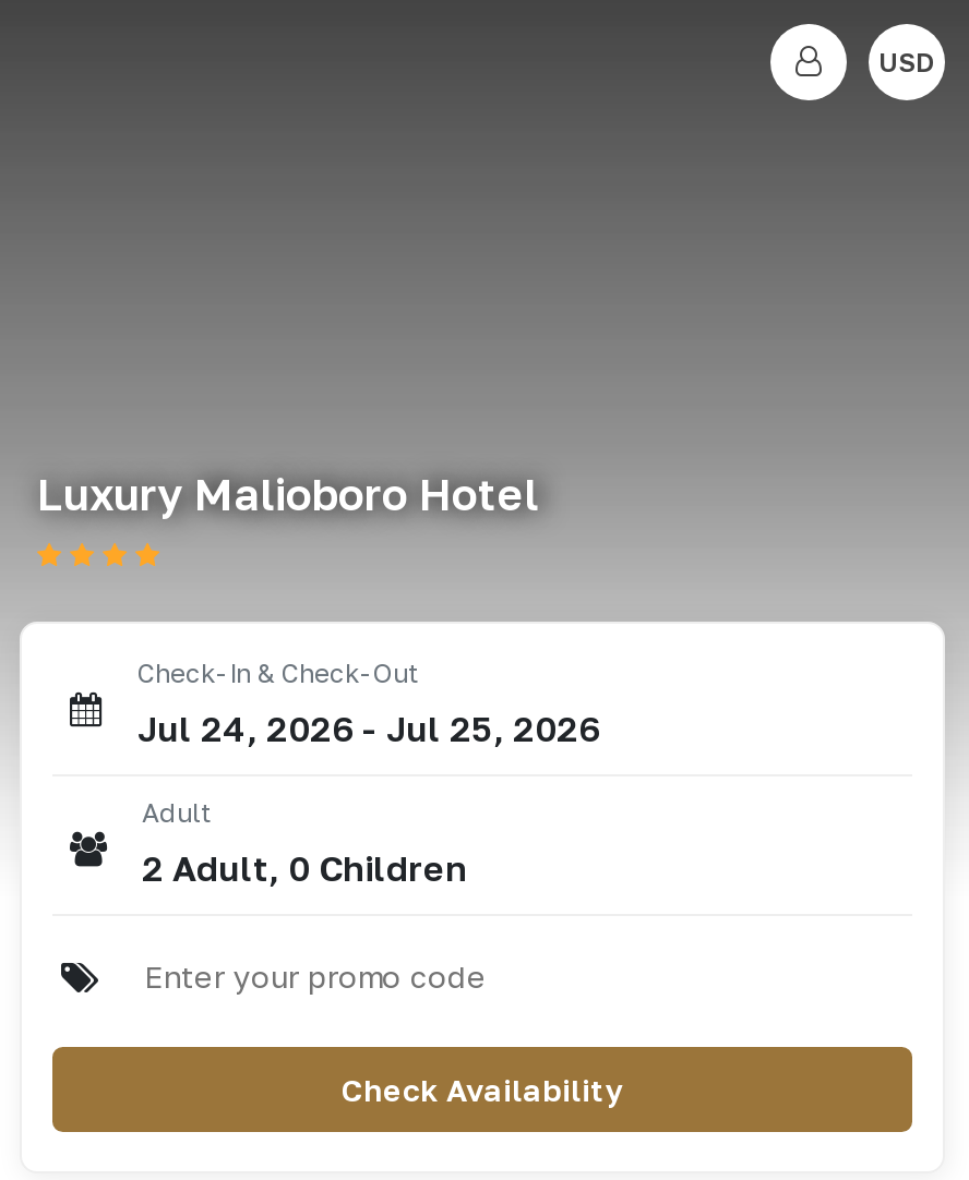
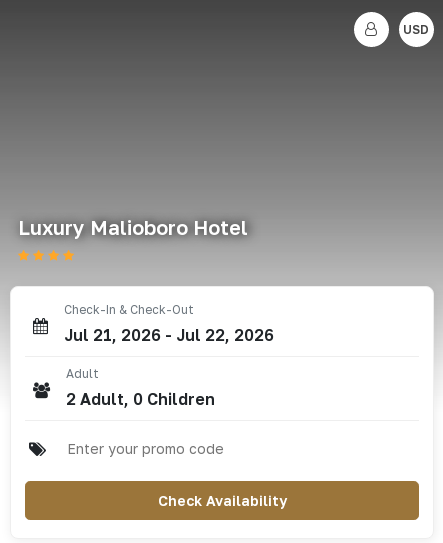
- Jul 24, 2026 - Jul 25, 2026
+ Jul 21, 2026 - Jul 22, 2026
